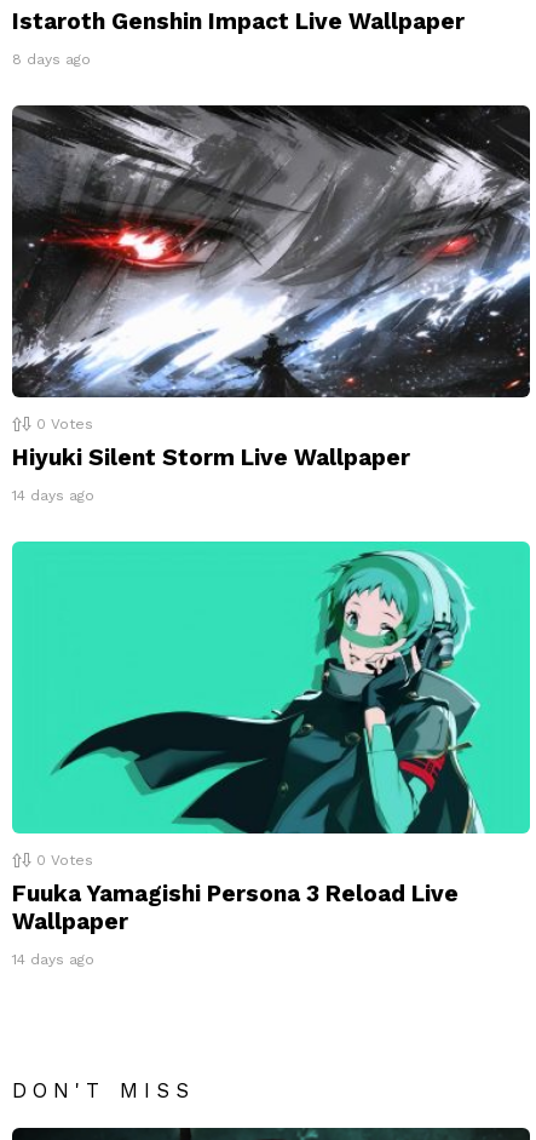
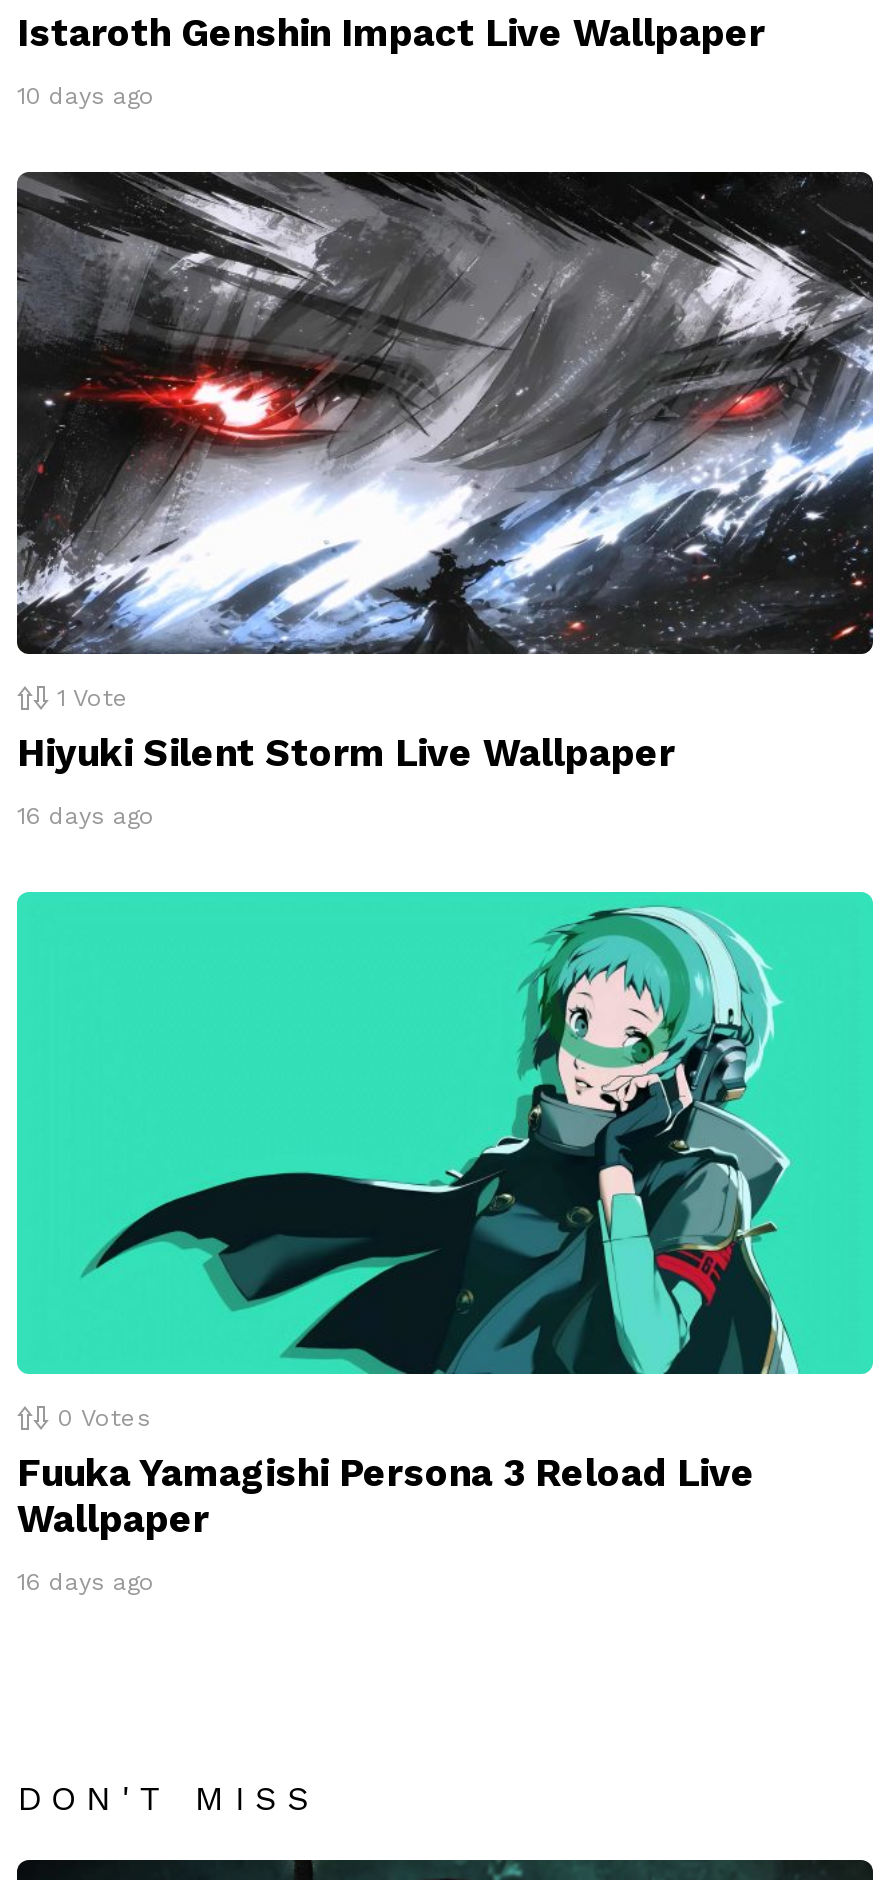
- 8 days ago
+ 10 days ago

- 0 Votes
+ 1 Vote

- 14 days ago
+ 16 days ago

- 14 days ago
+ 16 days ago
